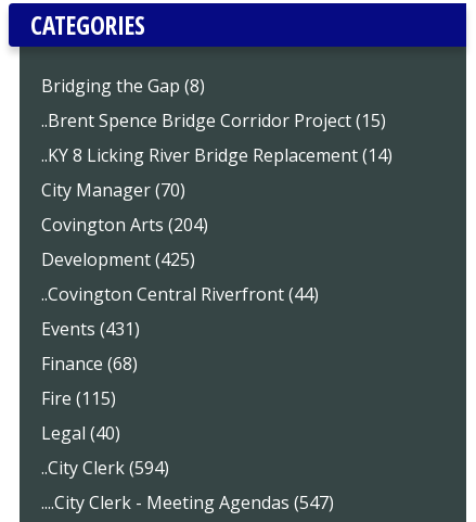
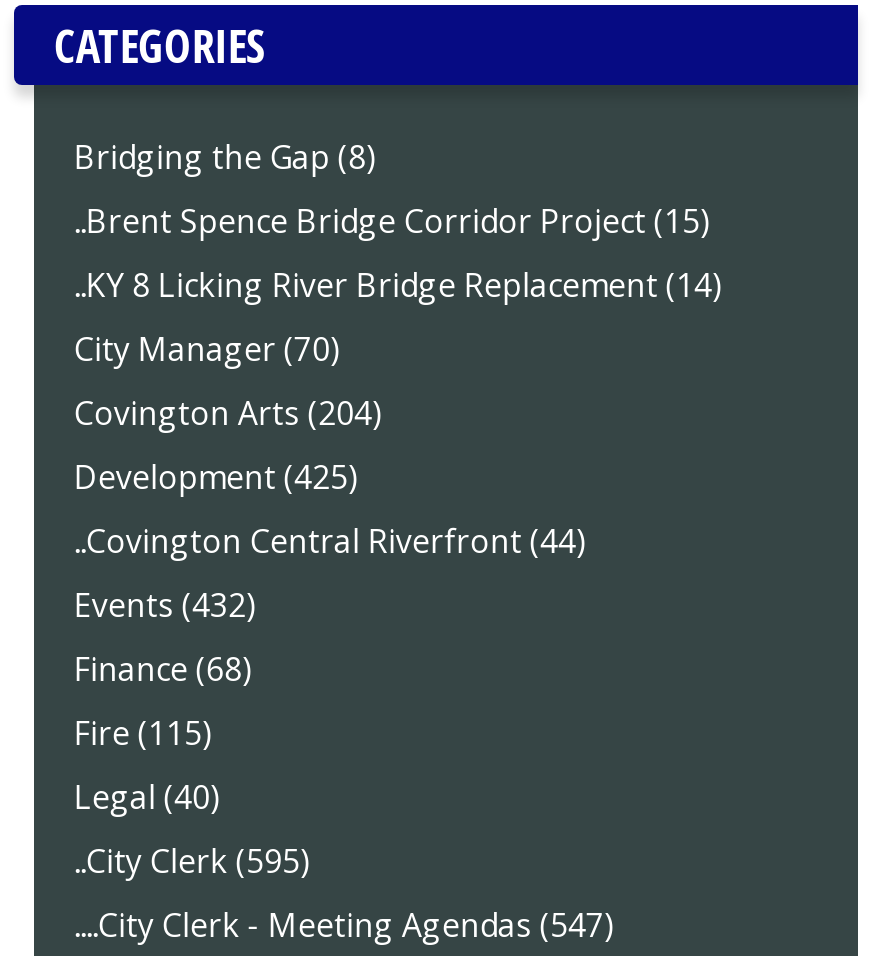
- Events (431)
+ Events (432)

- ..City Clerk (594)
+ ..City Clerk (595)
